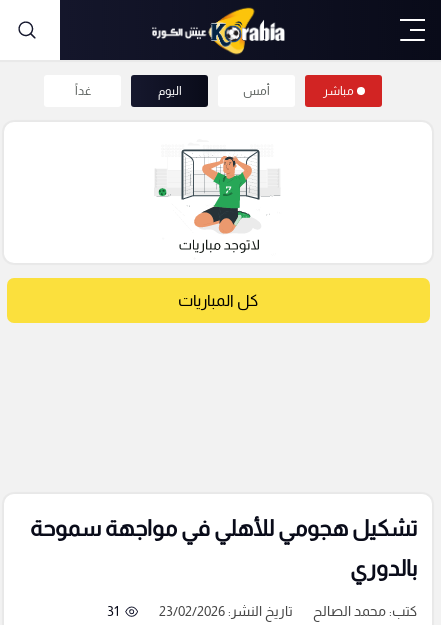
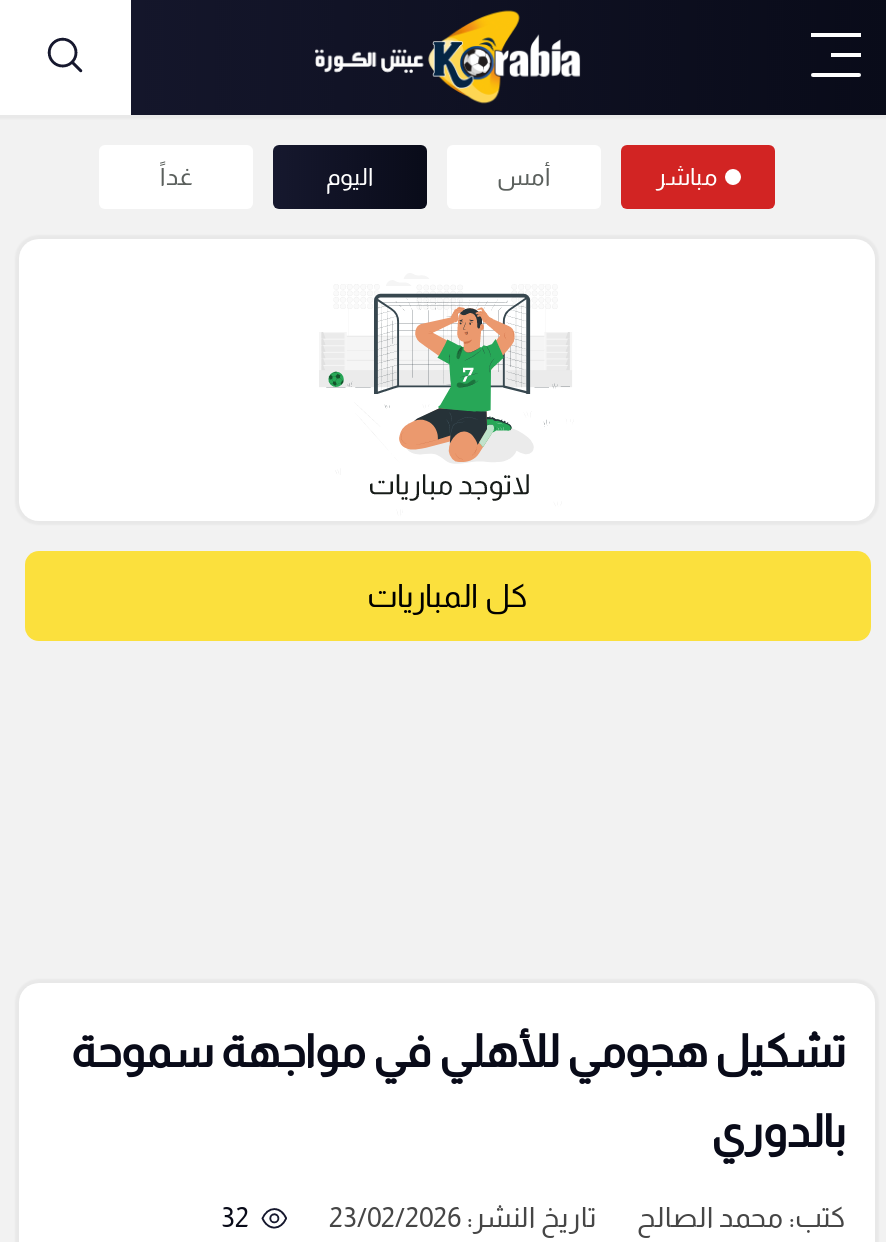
- 31
+ 32
